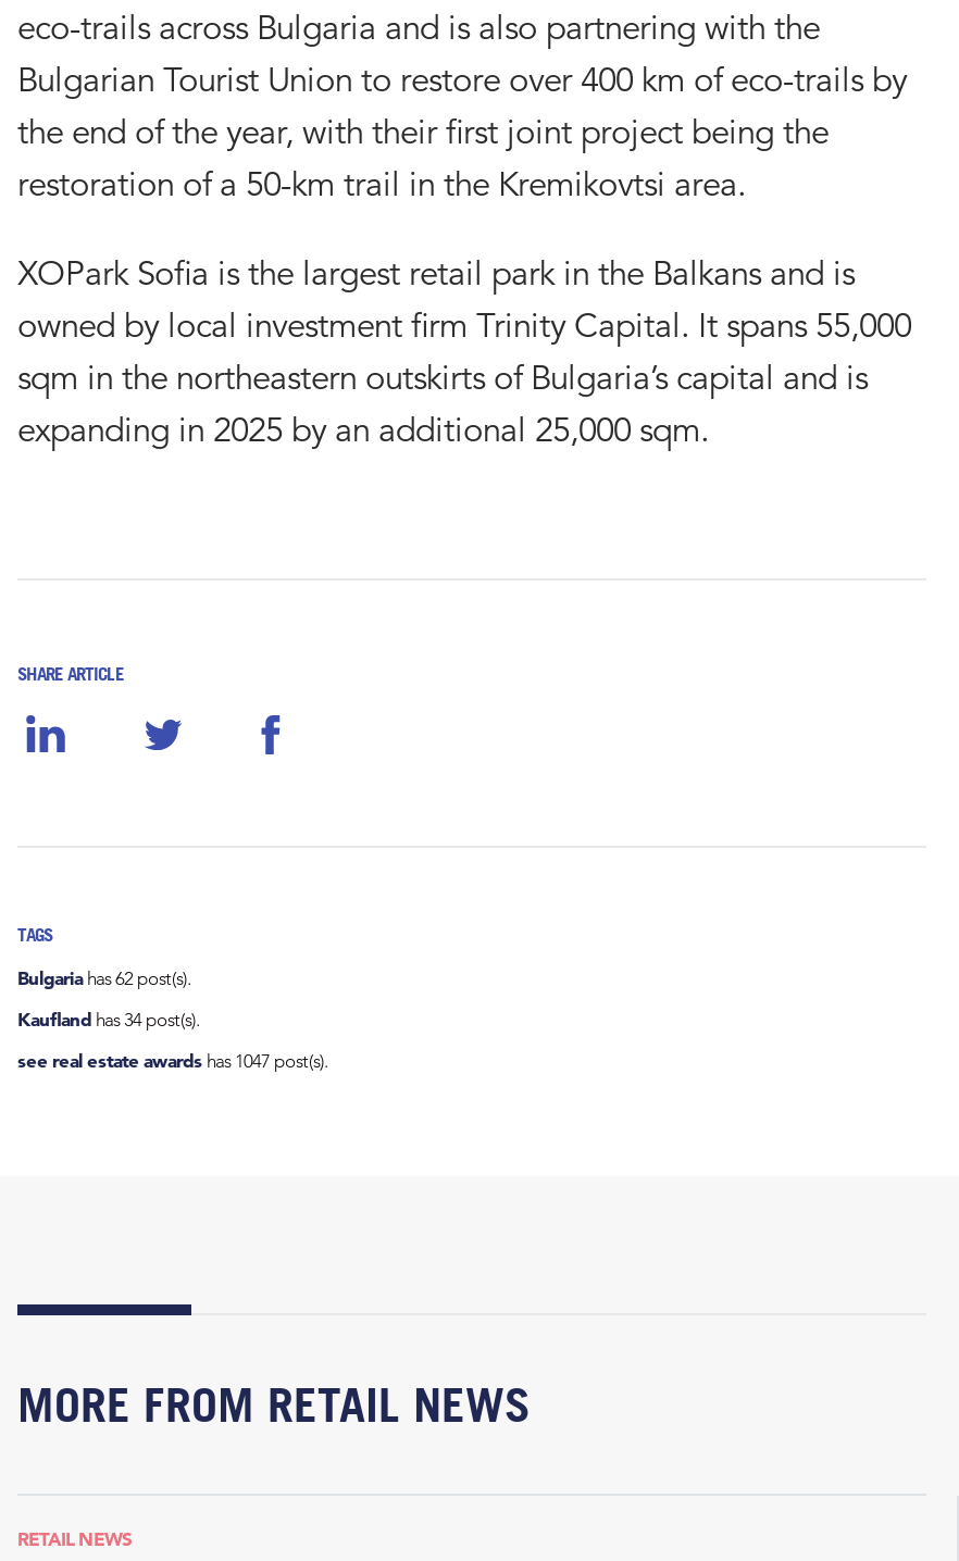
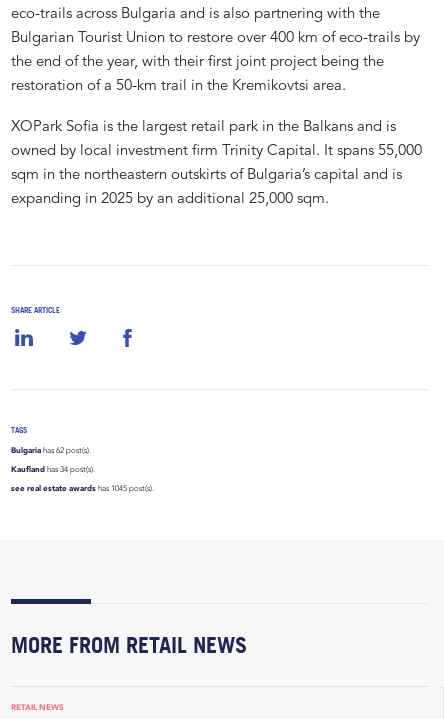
- see real estate awards has 1047 post(s).
+ see real estate awards has 1045 post(s).
